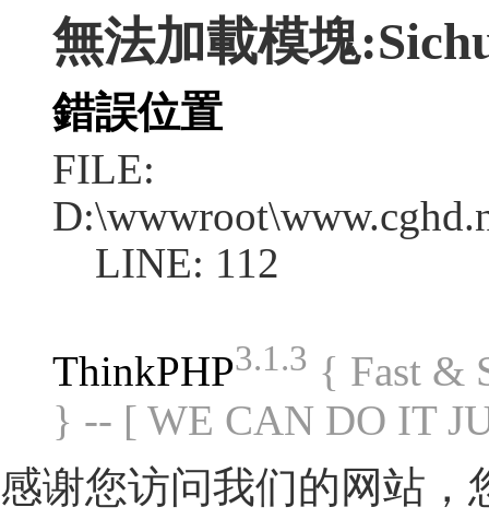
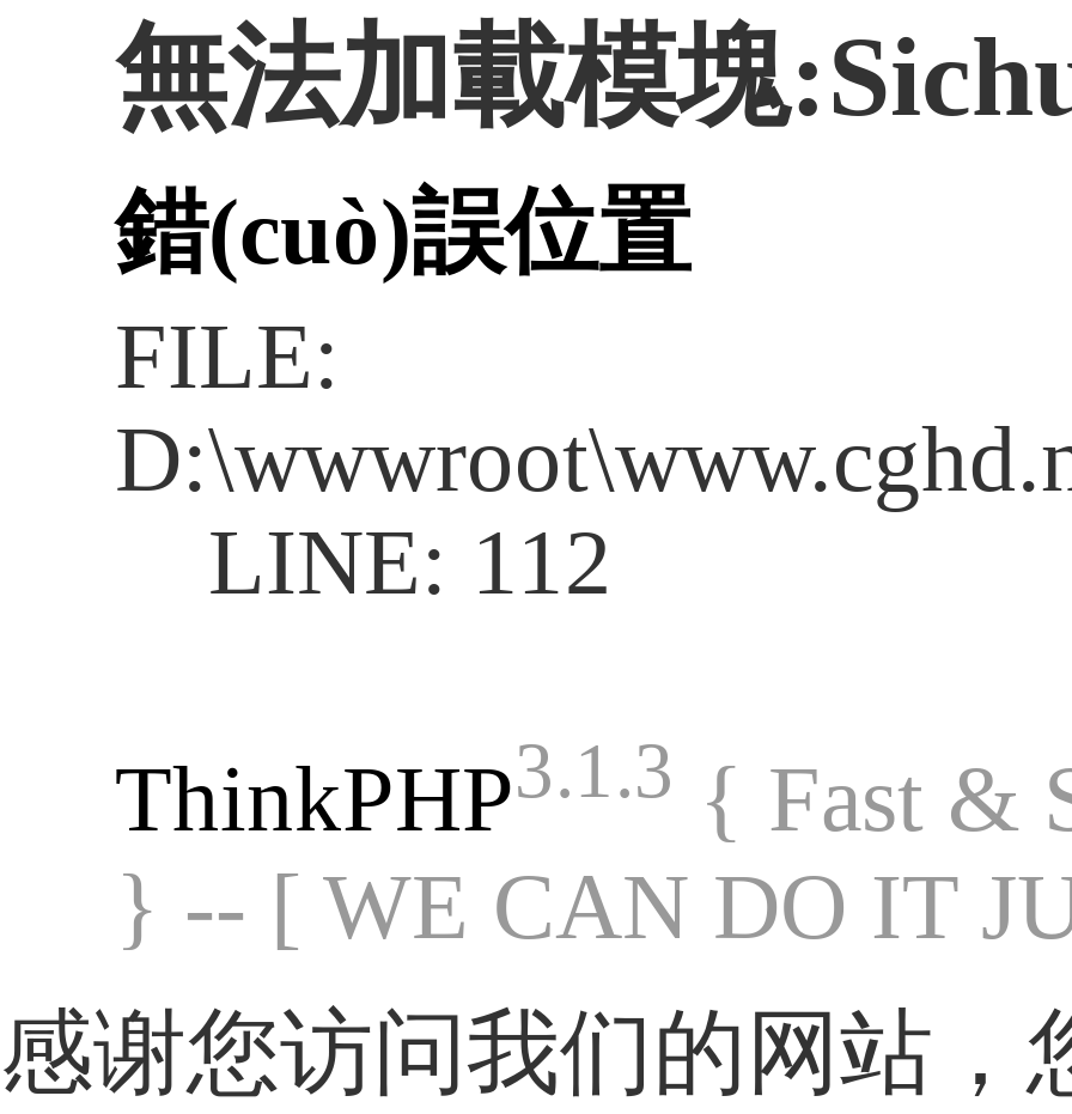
- 錯誤位置
+ 錯(cuò)誤位置
